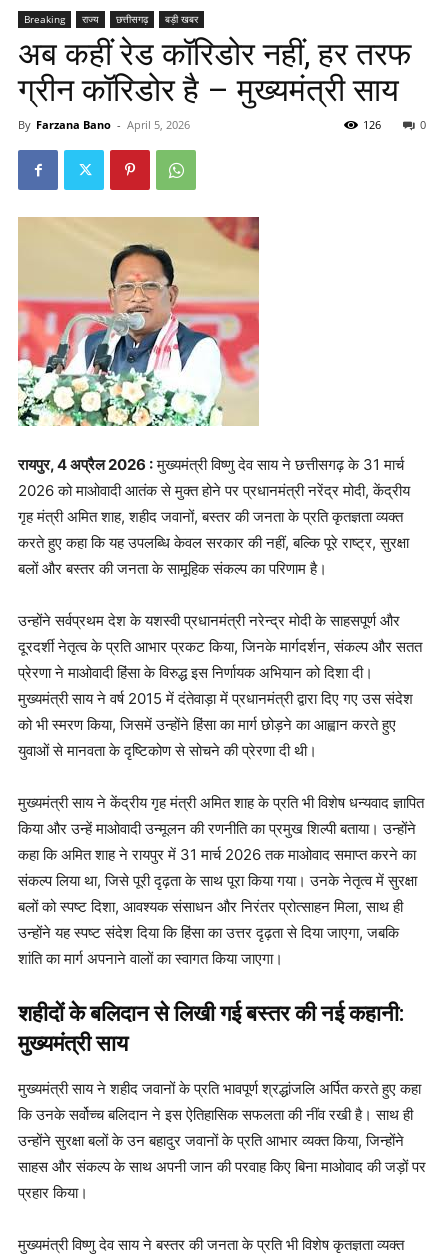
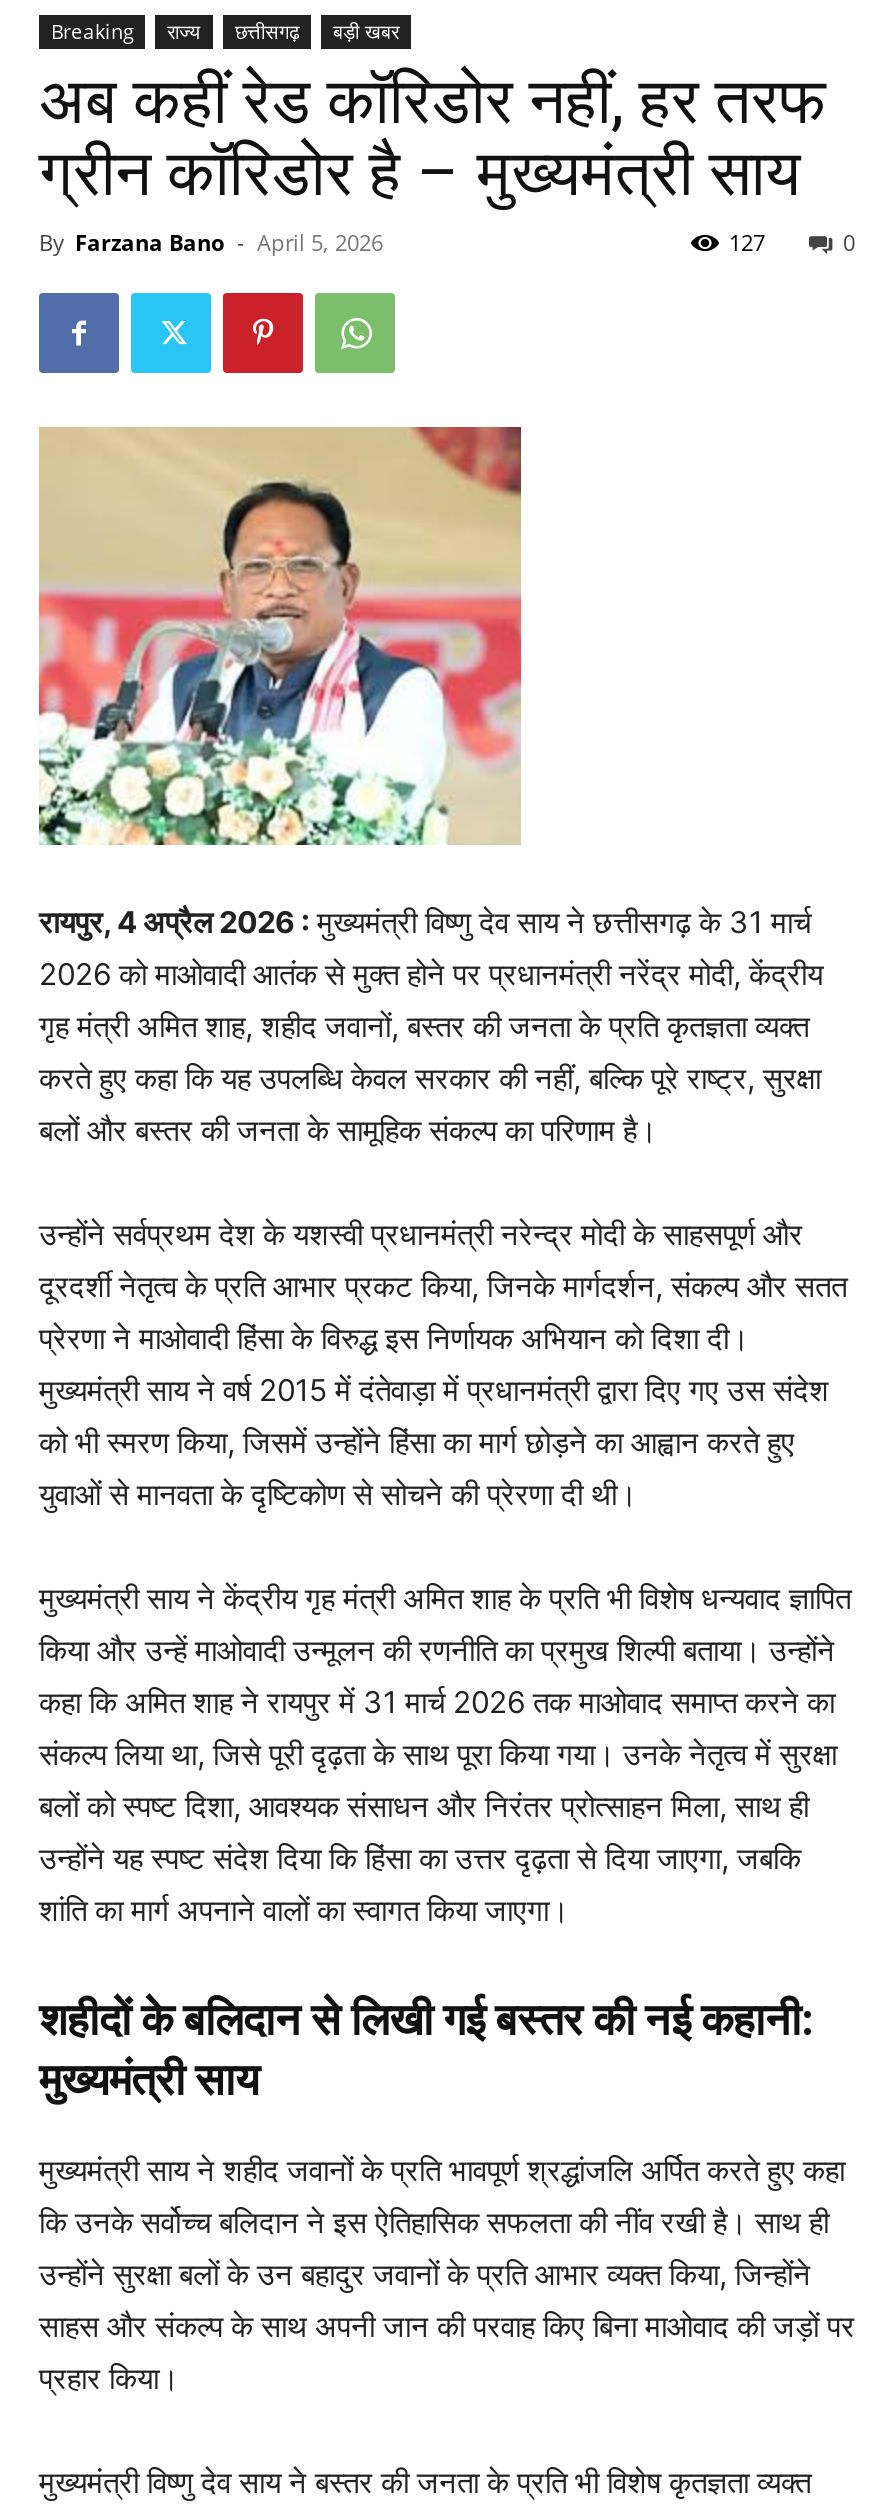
- 126
+ 127
